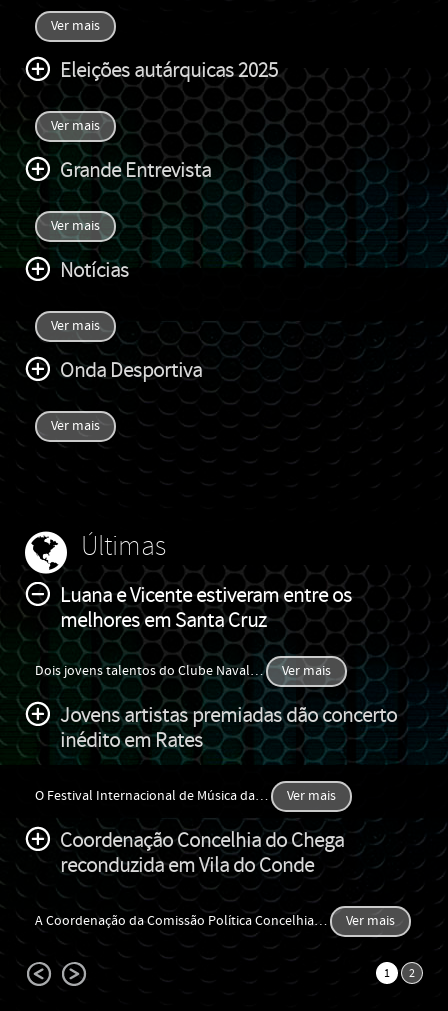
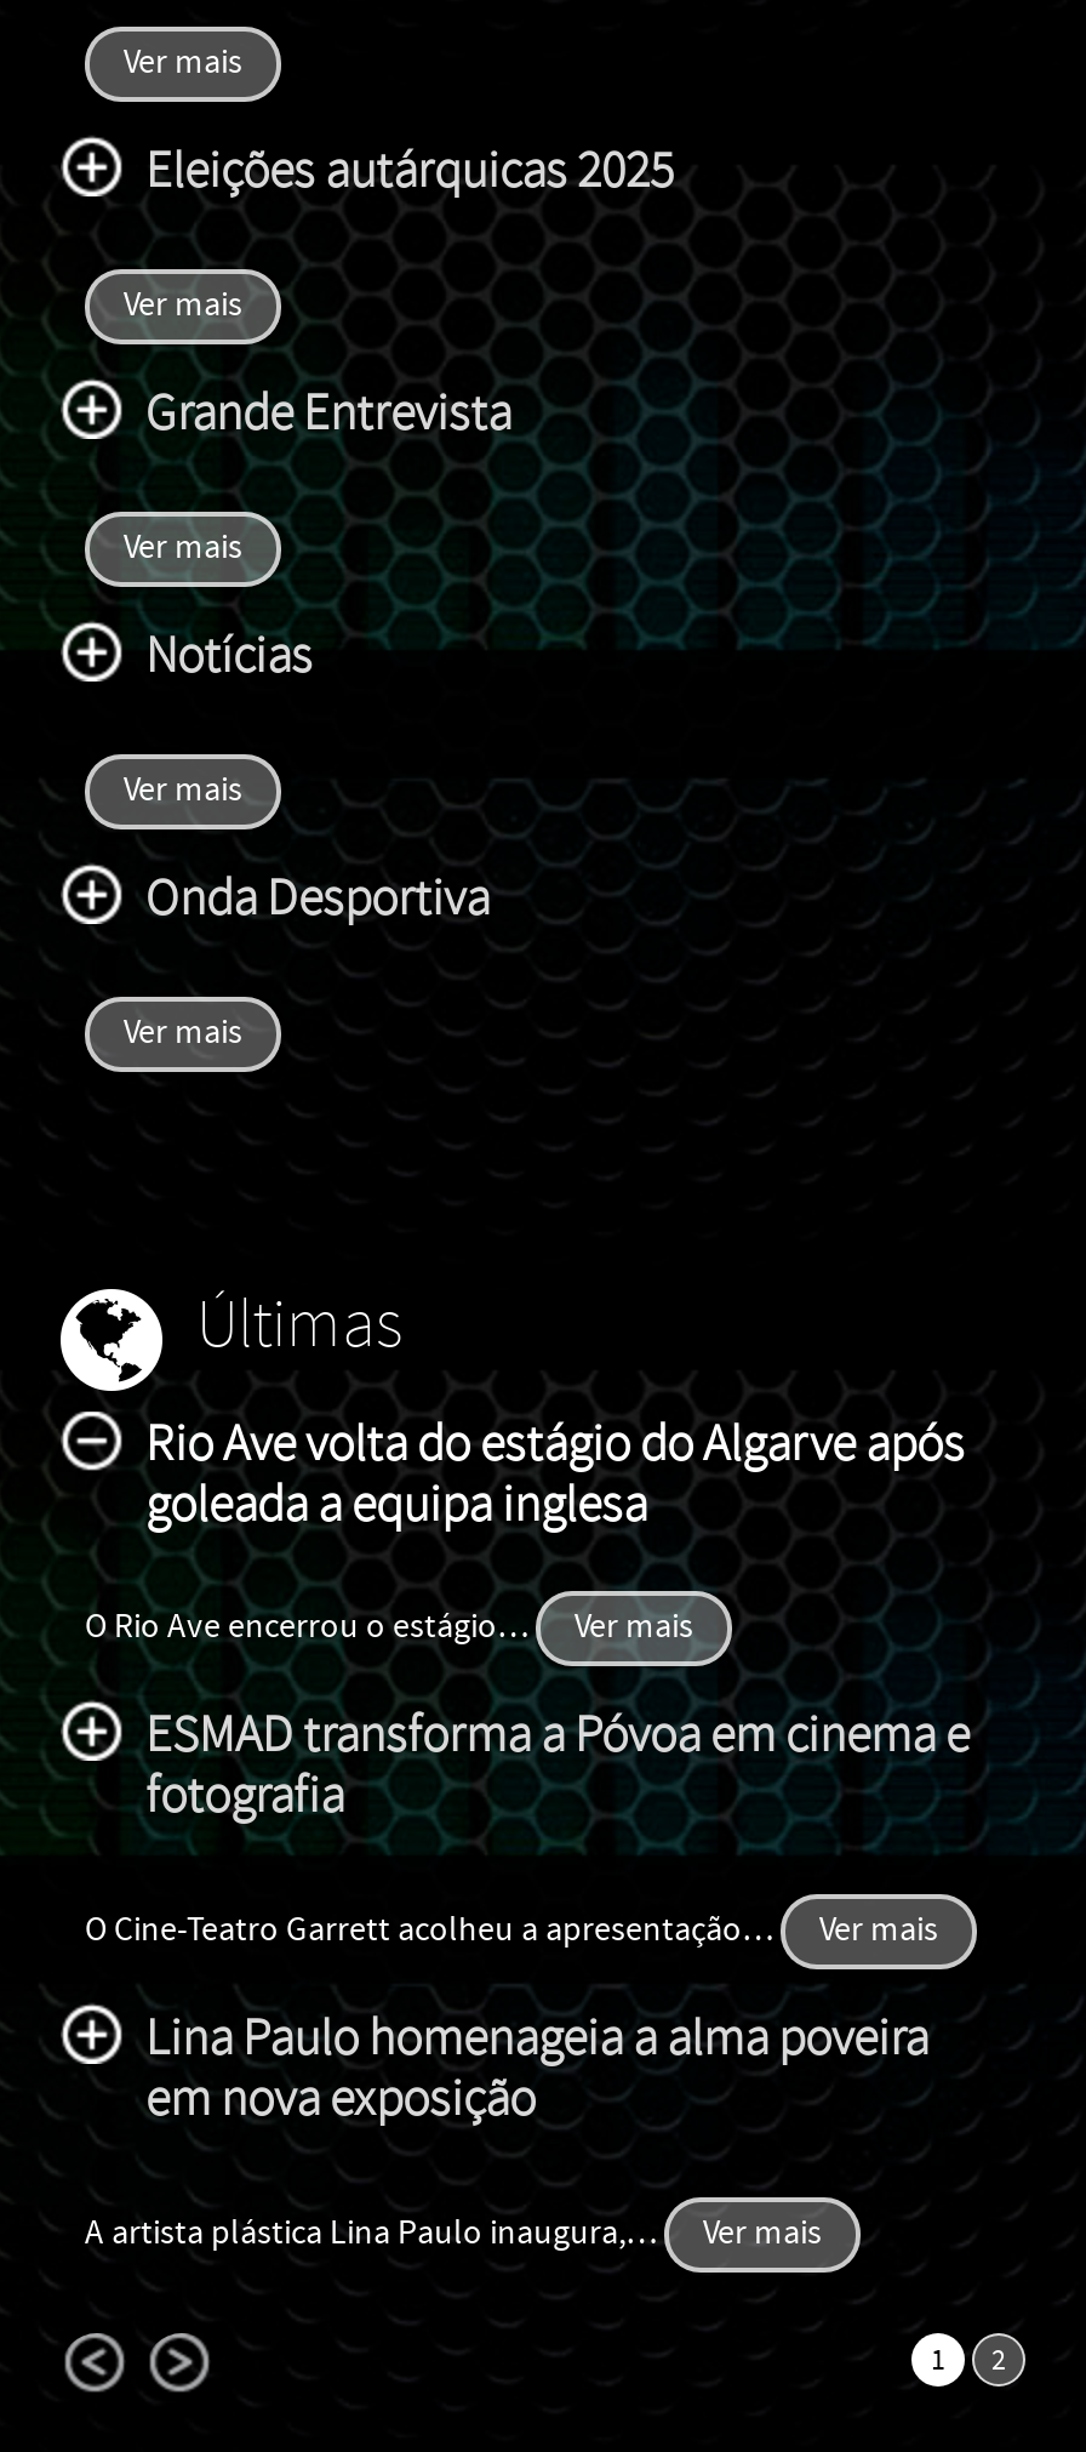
- Luana e Vicente estiveram entre os
- melhores em Santa Cruz
+ Rio Ave volta do estágio do Algarve após
+ goleada a equipa inglesa

- Dois jovens talentos do Clube Naval …
+ O Rio Ave encerrou o estágio …

- Jovens artistas premiadas dão concerto
- inédito em Rates
+ ESMAD transforma a Póvoa em cinema e
+ fotografia

- O Festival Internacional de Música da …
+ O Cine-Teatro Garrett acolheu a apresentação …

- Coordenação Concelhia do Chega
- reconduzida em Vila do Conde
+ Lina Paulo homenageia a alma poveira
+ em nova exposição

- A Coordenação da Comissão Política Concelhia …
+ A artista plástica Lina Paulo inaugura, …
